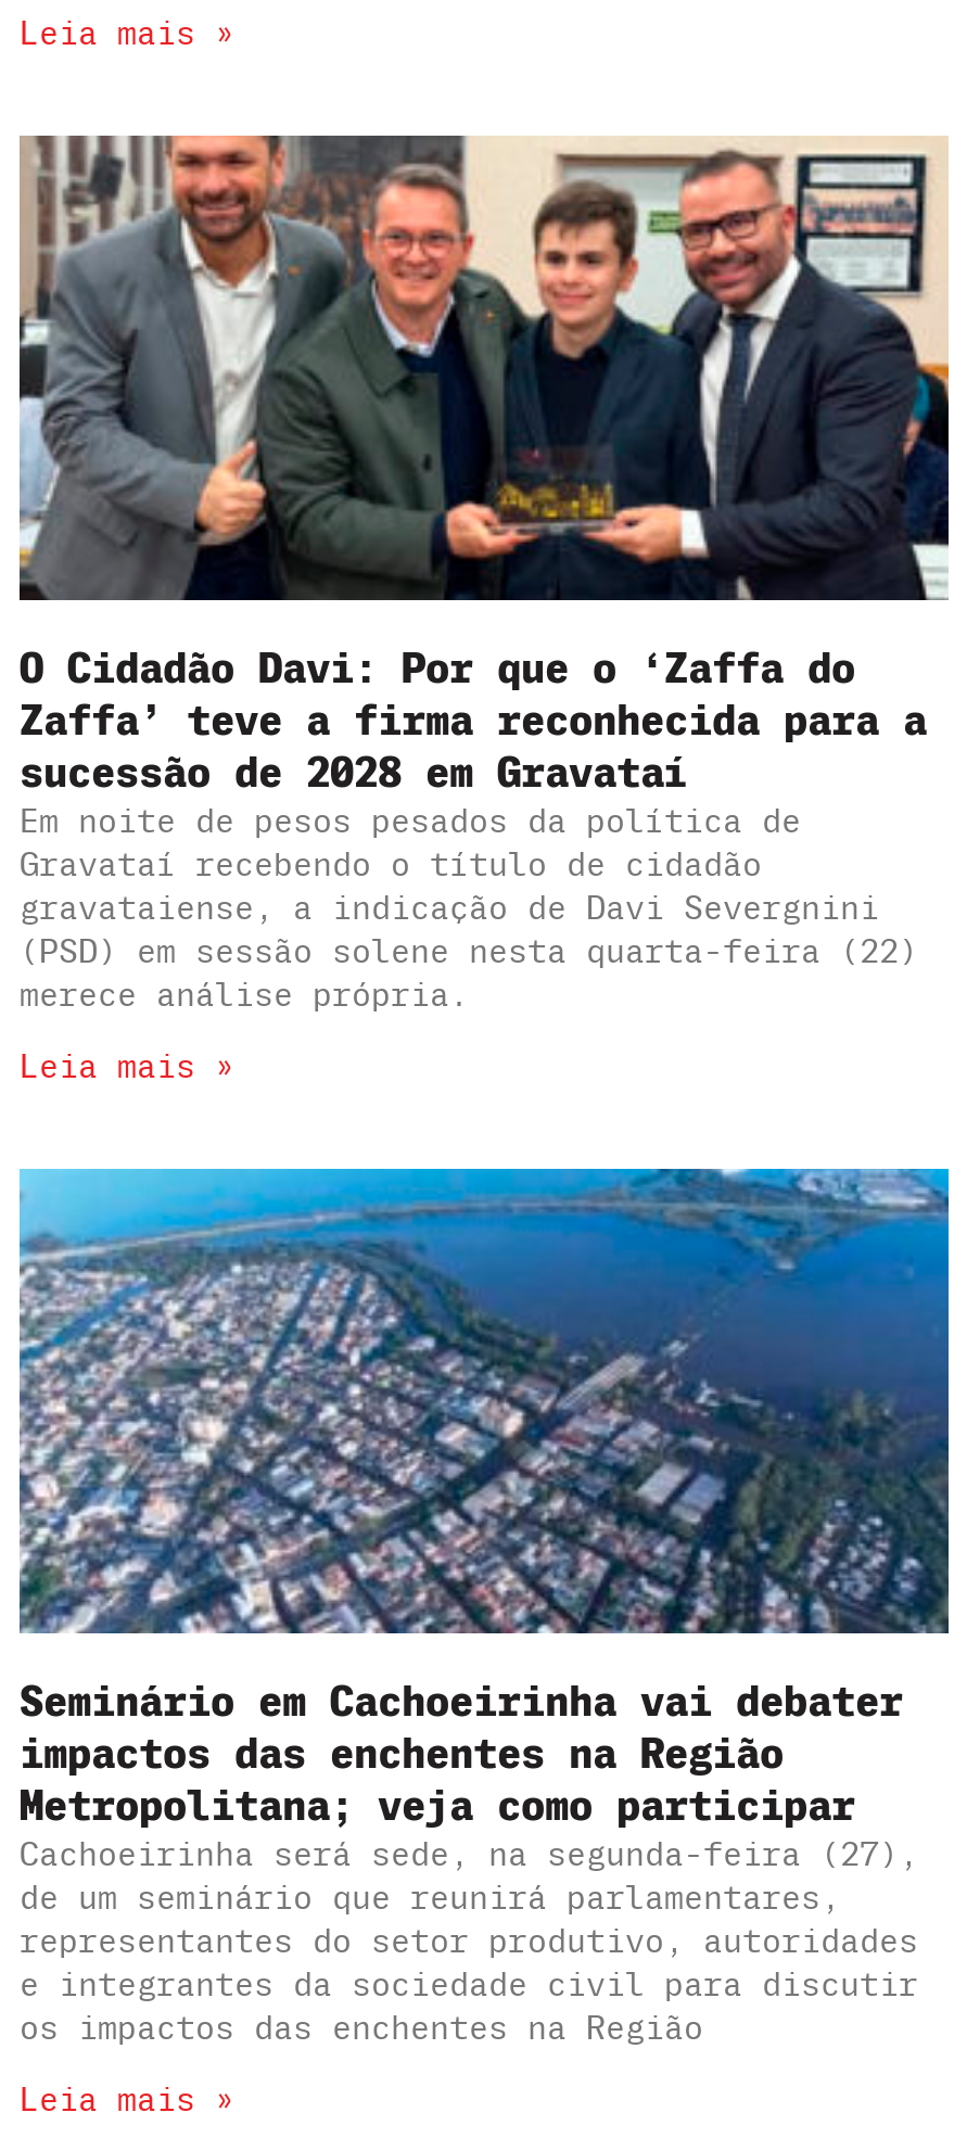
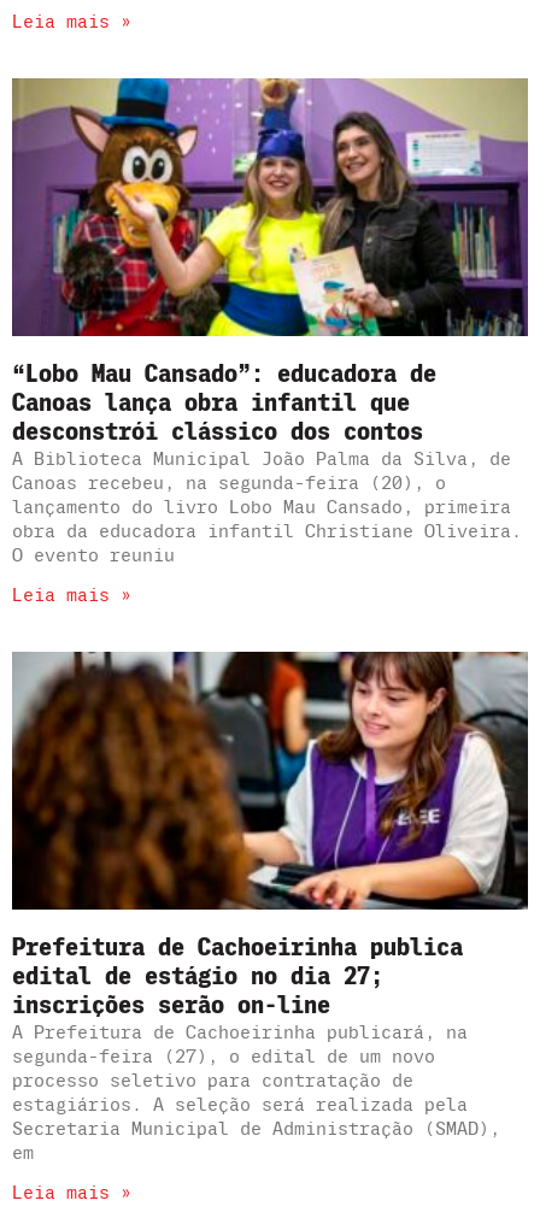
- [image]
- O Cidadão Davi: Por que o ‘Zaffa do
- Zaffa’ teve a firma reconhecida para a
- sucessão de 2028 em Gravataí
- Em noite de pesos pesados da política de
- Gravataí recebendo o título de cidadão
- gravataiense, a indicação de Davi Severgnini
- (PSD) em sessão solene nesta quarta-feira (22)
- merece análise própria.
+ [image]
+ “Lobo Mau Cansado”: educadora de
+ Canoas lança obra infantil que
+ desconstrói clássico dos contos
+ A Biblioteca Municipal João Palma da Silva, de
+ Canoas recebeu, na segunda-feira (20), o
+ lançamento do livro Lobo Mau Cansado, primeira
+ obra da educadora infantil Christiane Oliveira.
+ O evento reuniu

- [image]
- Seminário em Cachoeirinha vai debater
- impactos das enchentes na Região
- Metropolitana; veja como participar
- Cachoeirinha será sede, na segunda-feira (27),
- de um seminário que reunirá parlamentares,
- representantes do setor produtivo, autoridades
- e integrantes da sociedade civil para discutir
- os impactos das enchentes na Região
+ [image]
+ Prefeitura de Cachoeirinha publica
+ edital de estágio no dia 27;
+ inscrições serão on-line
+ A Prefeitura de Cachoeirinha publicará, na
+ segunda-feira (27), o edital de um novo
+ processo seletivo para contratação de
+ estagiários. A seleção será realizada pela
+ Secretaria Municipal de Administração (SMAD),
+ em
